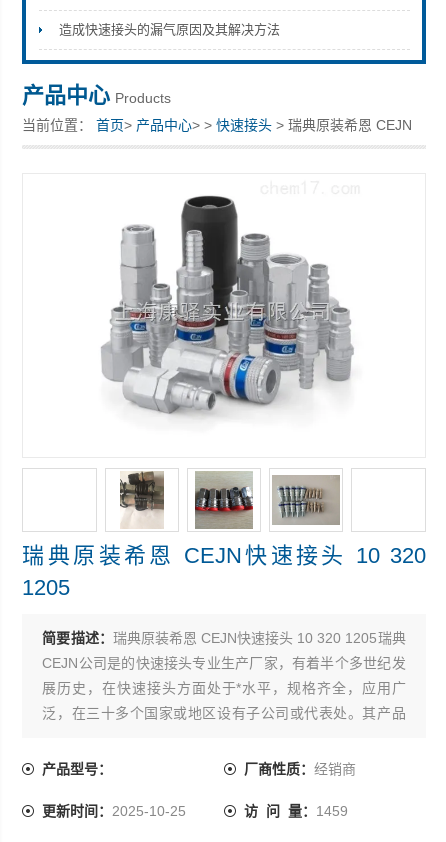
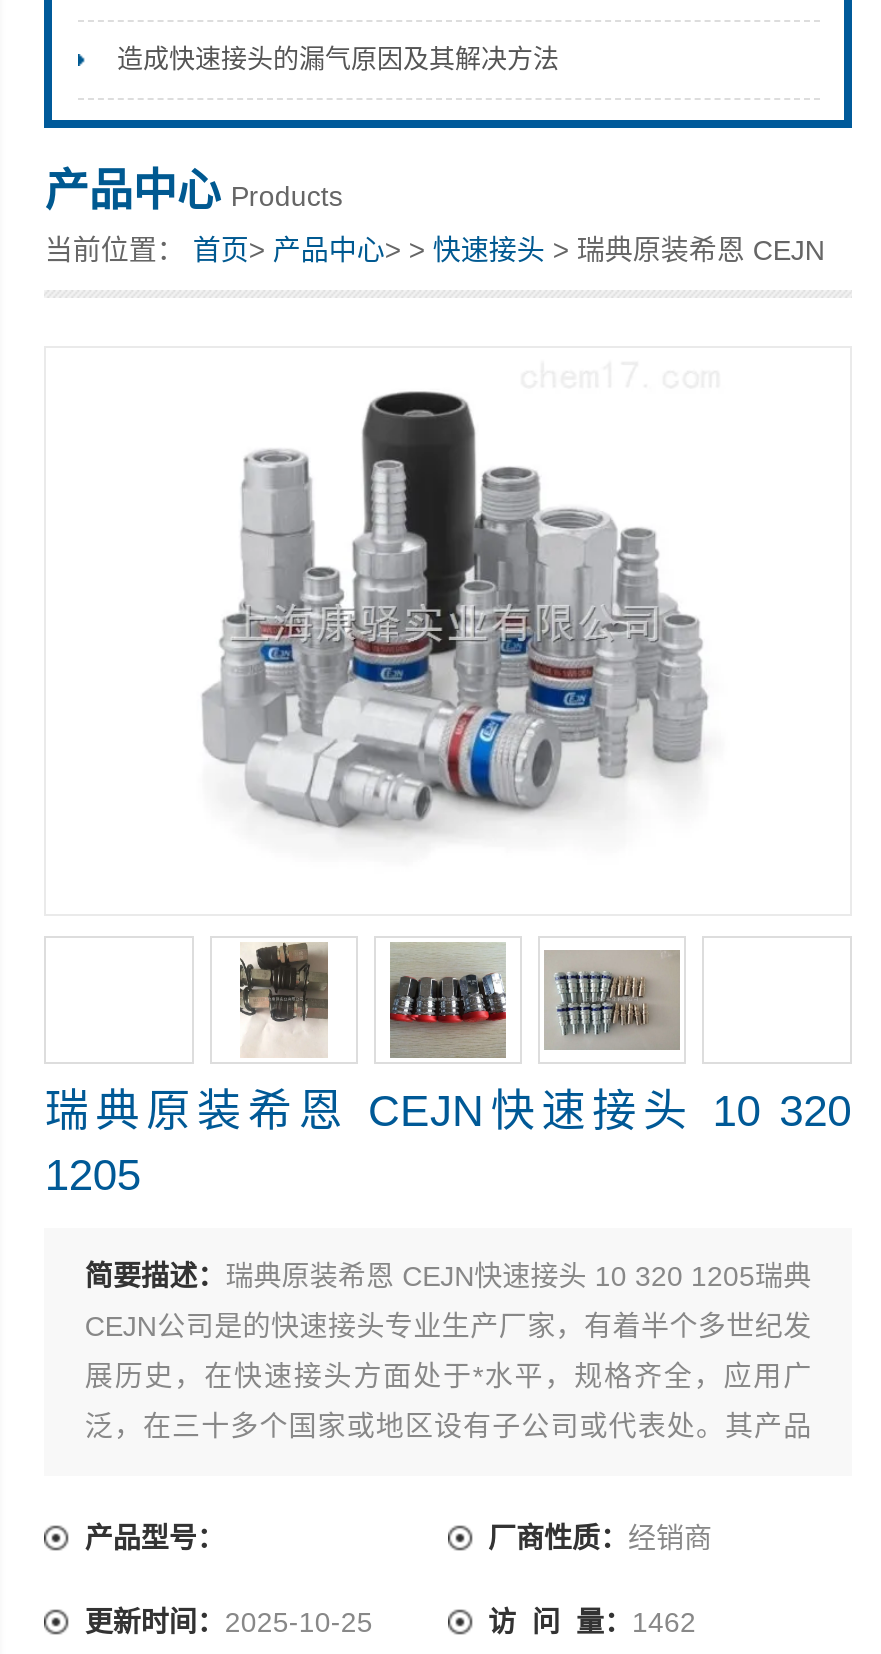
- 访 问 量：1459
+ 访 问 量：1462
